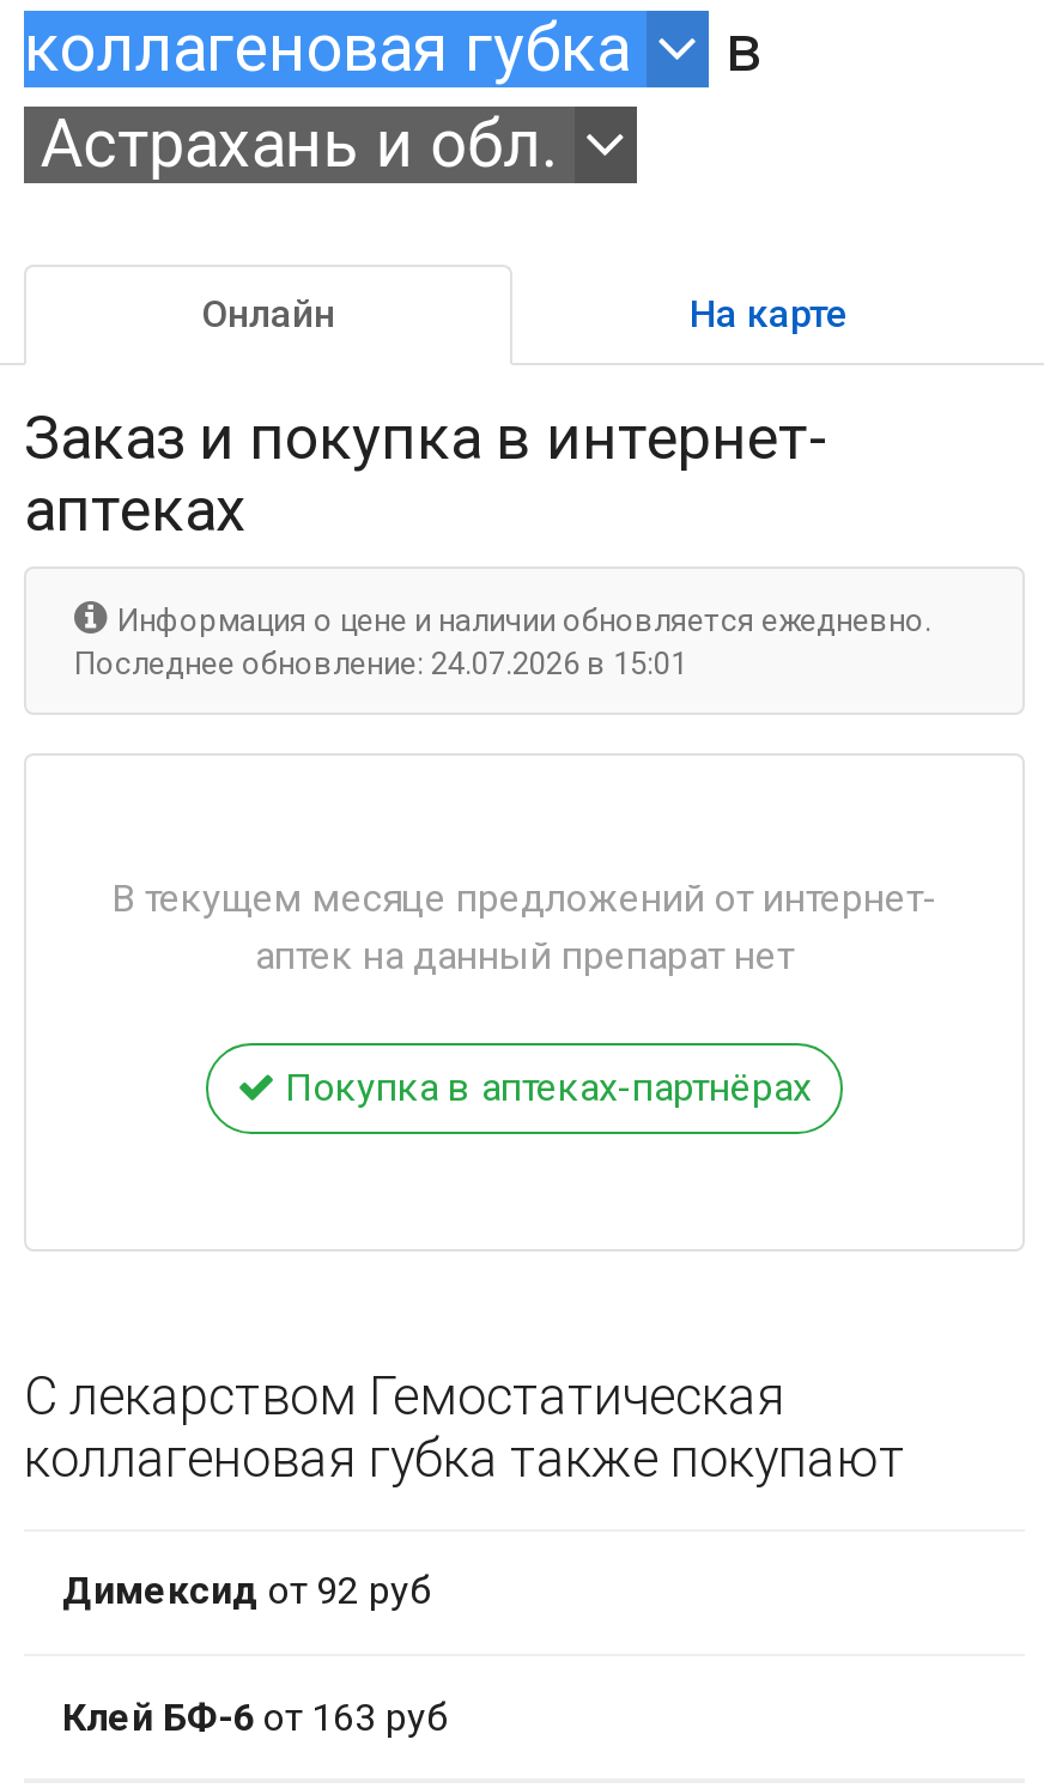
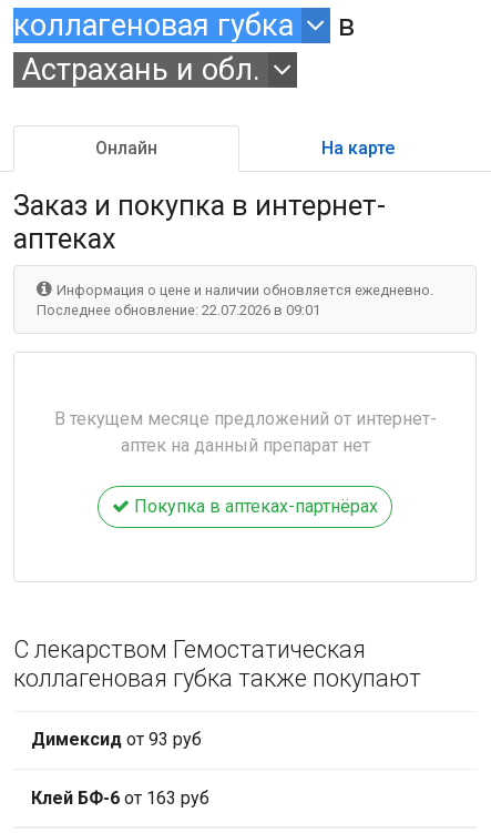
- Последнее обновление: 24.07.2026 в 15:01
+ Последнее обновление: 22.07.2026 в 09:01

- Димексид от 92 руб
+ Димексид от 93 руб
